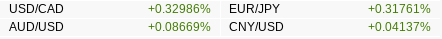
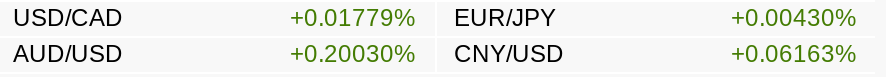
- +0.32986% EUR/JPY
+ +0.01779% EUR/JPY

- +0.31761%
+ +0.00430%

- +0.08669% CNY/USD
+ +0.20030% CNY/USD

- +0.04137%
+ +0.06163%
